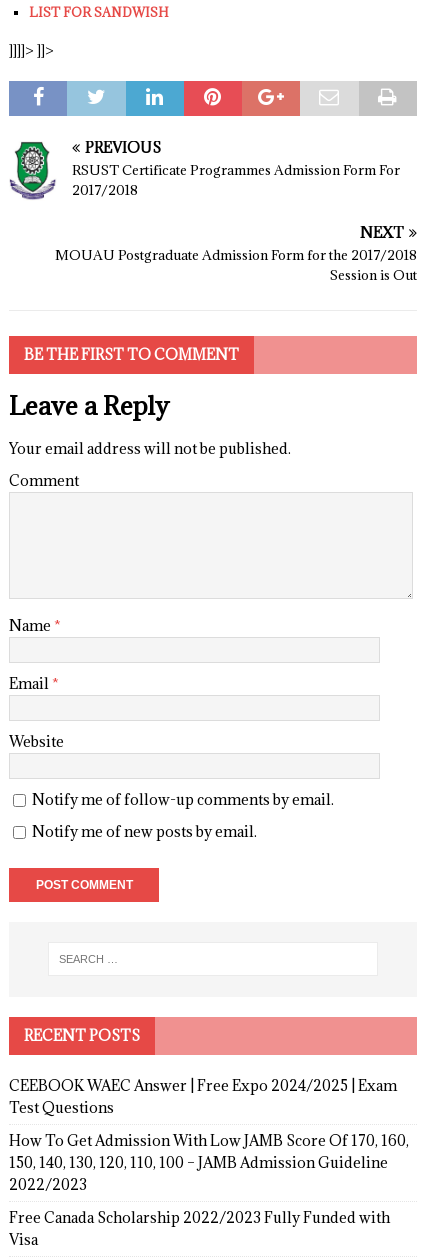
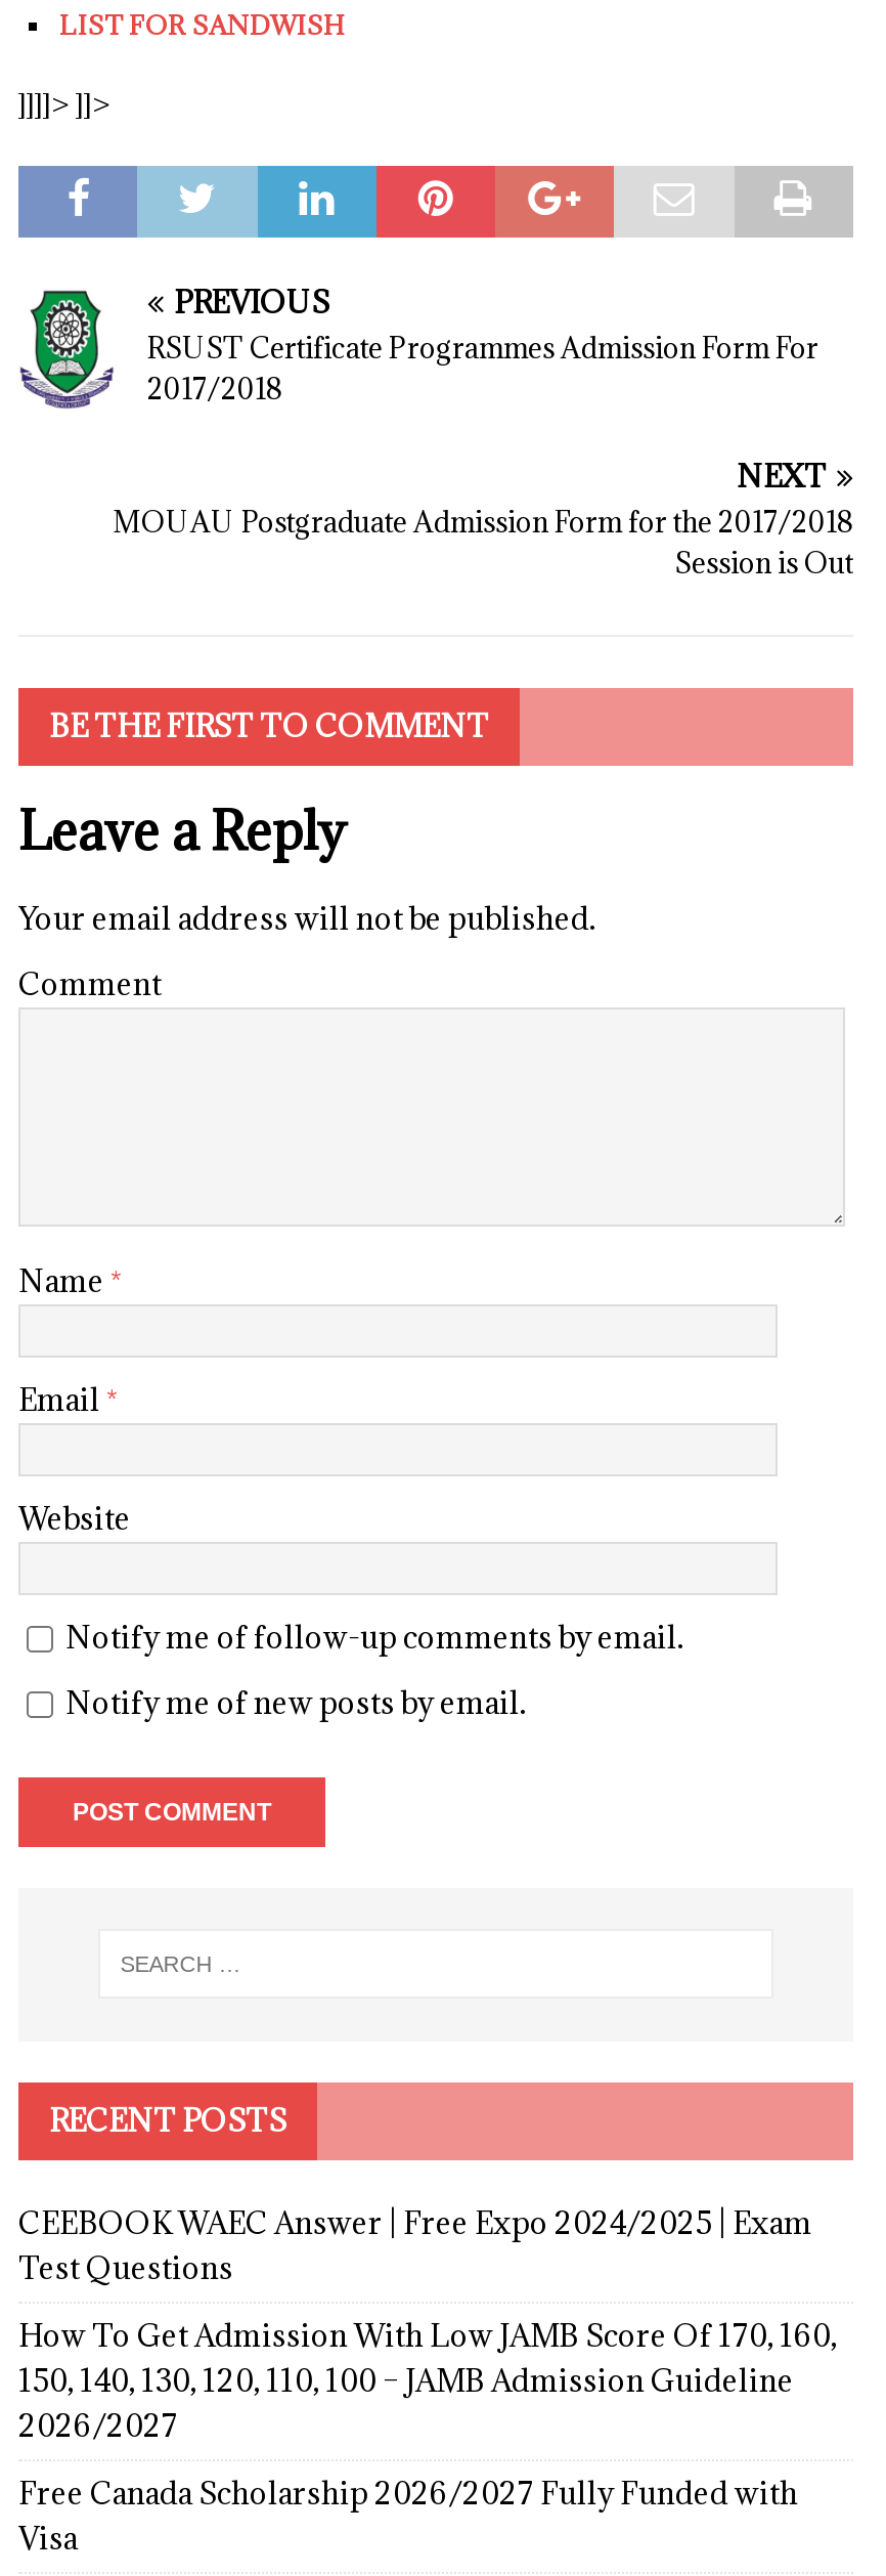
- 2022/2023
+ 2026/2027

- Free Canada Scholarship 2022/2023 Fully Funded with
+ Free Canada Scholarship 2026/2027 Fully Funded with
